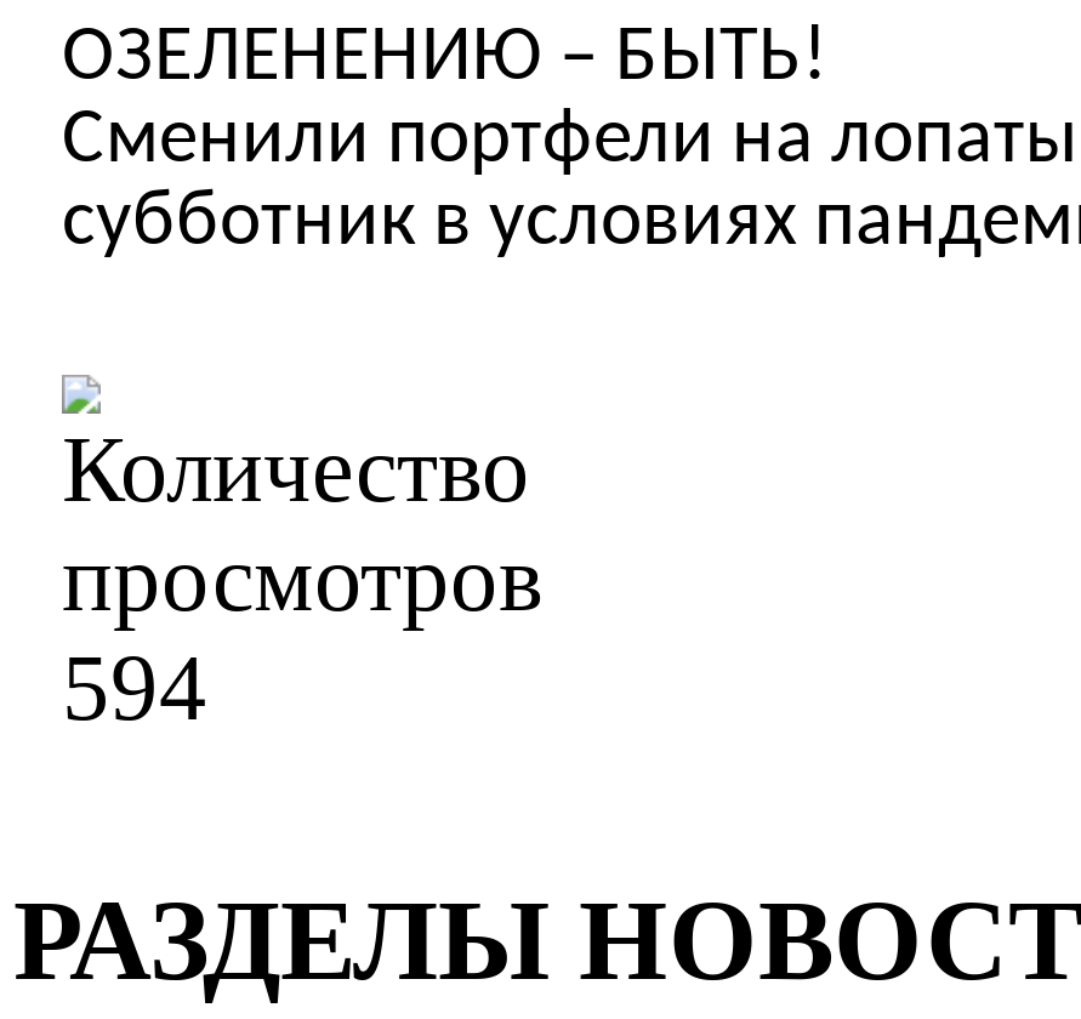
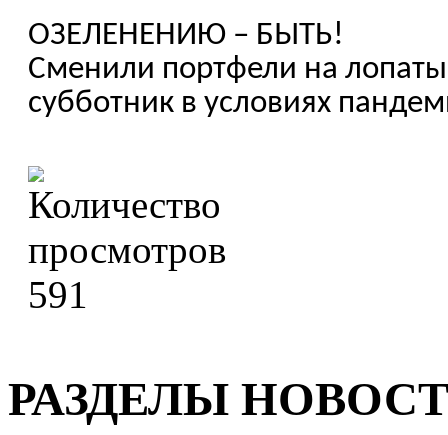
- 594
+ 591
